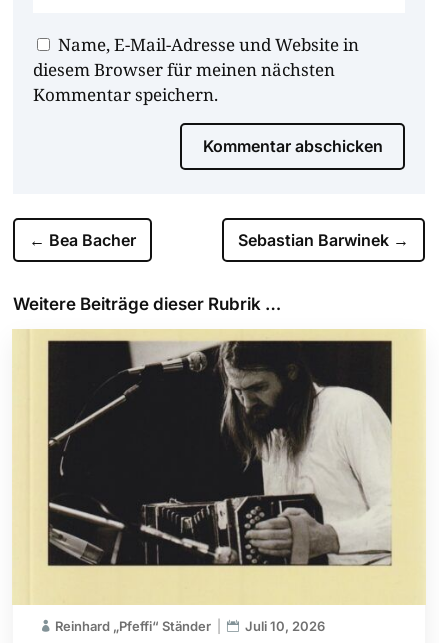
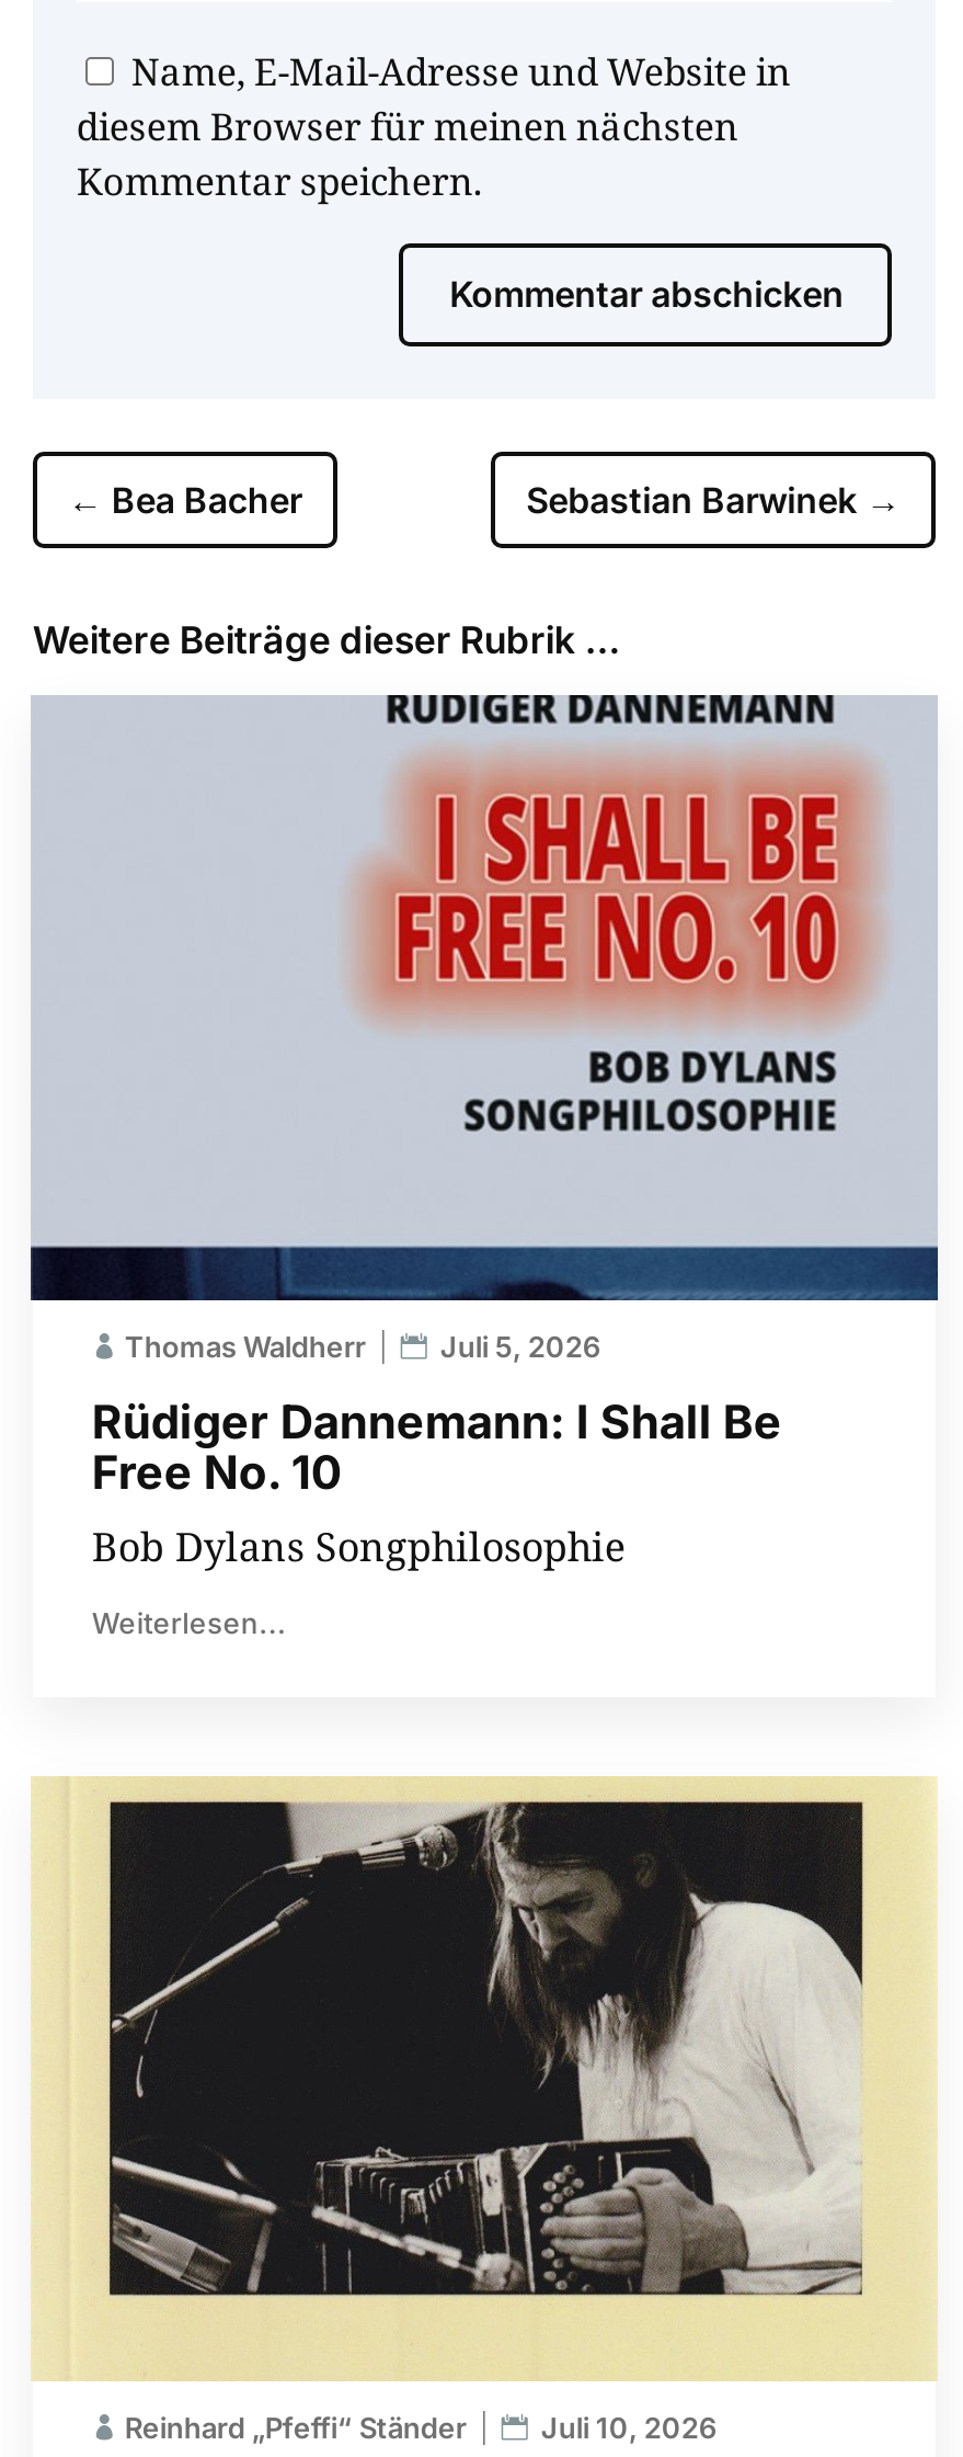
+ [image]
+ Thomas Waldherr
+ Juli 5, 2026

+ Rüdiger Dannemann: I Shall Be
+ Free No. 10

+ Bob Dylans Songphilosophie
+ Weiterlesen...
